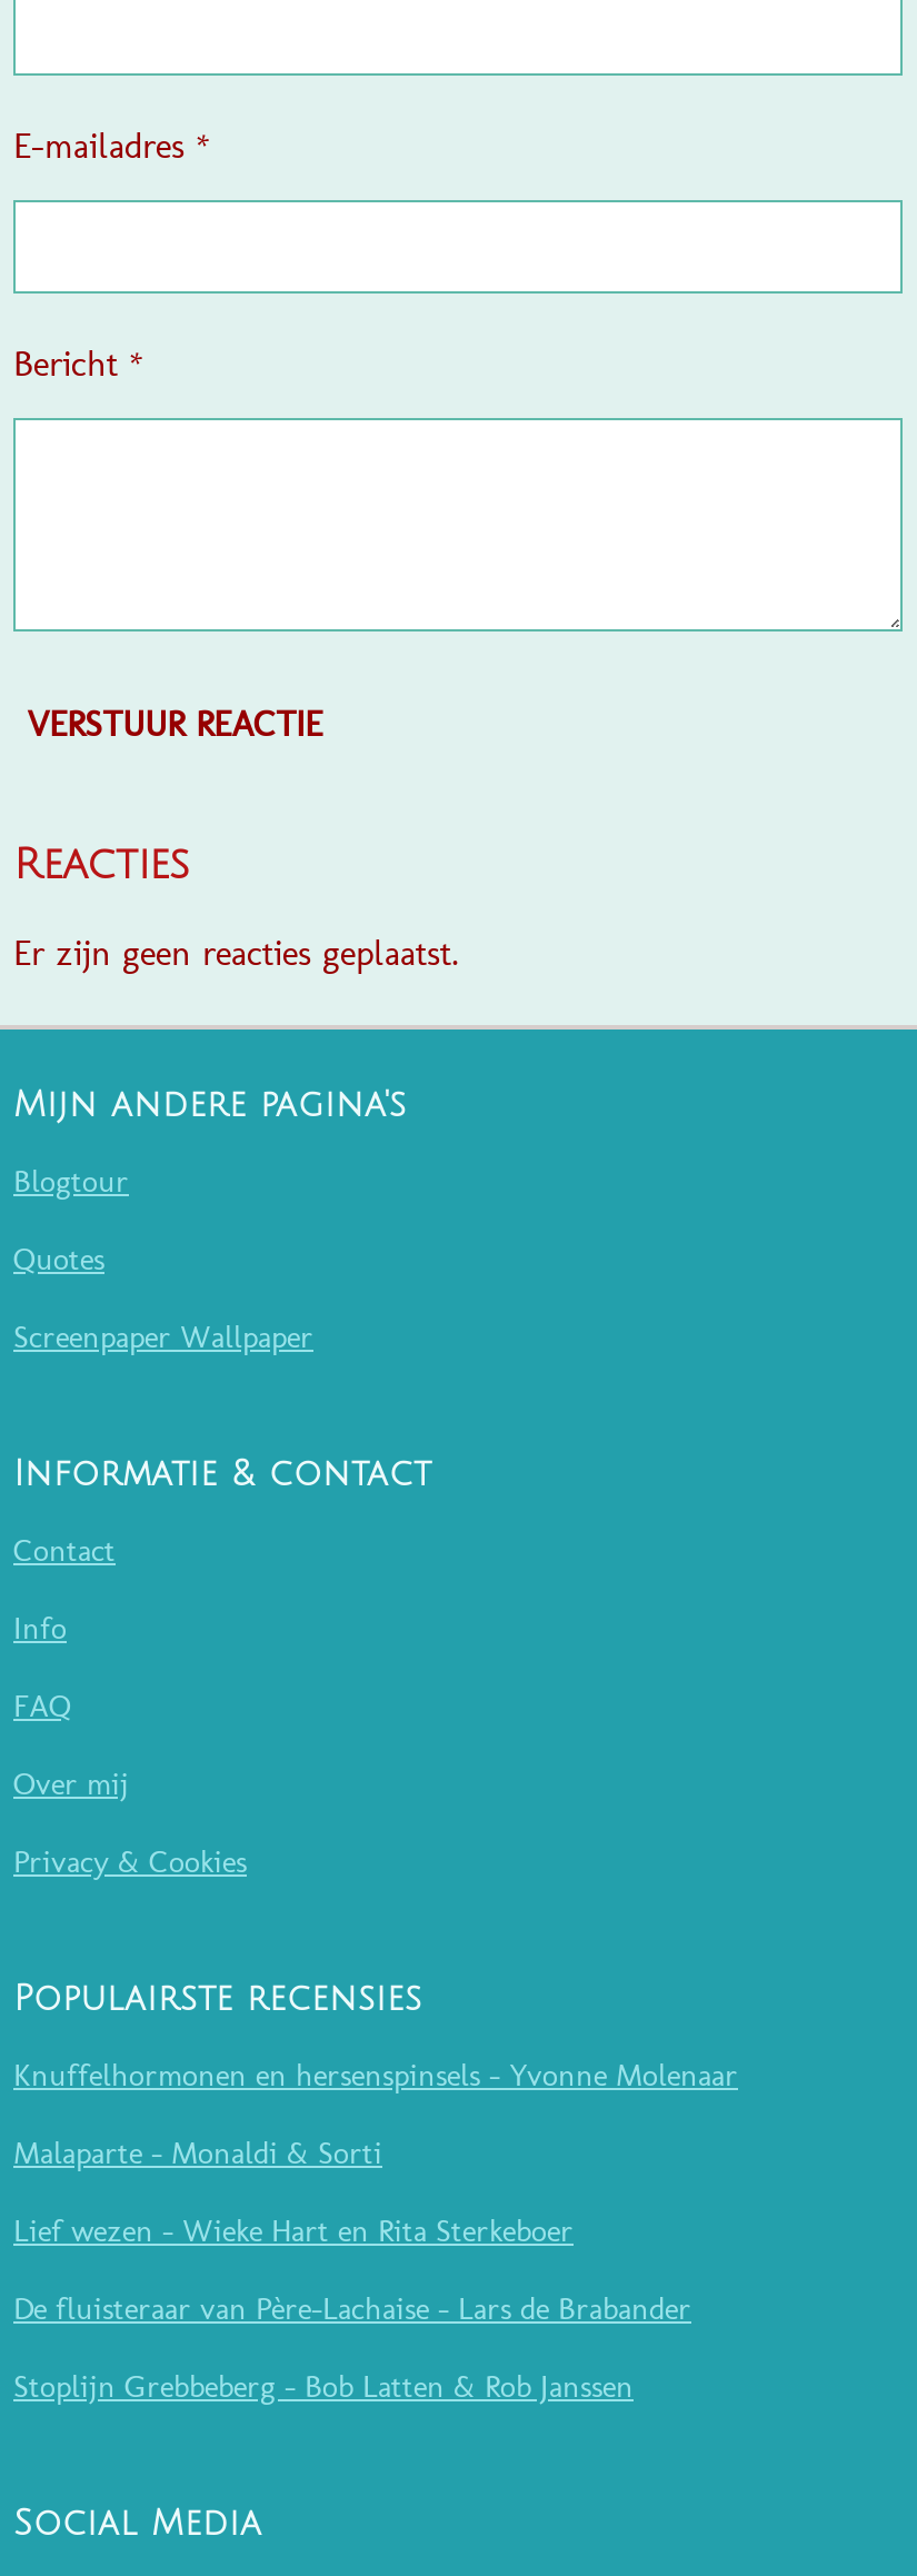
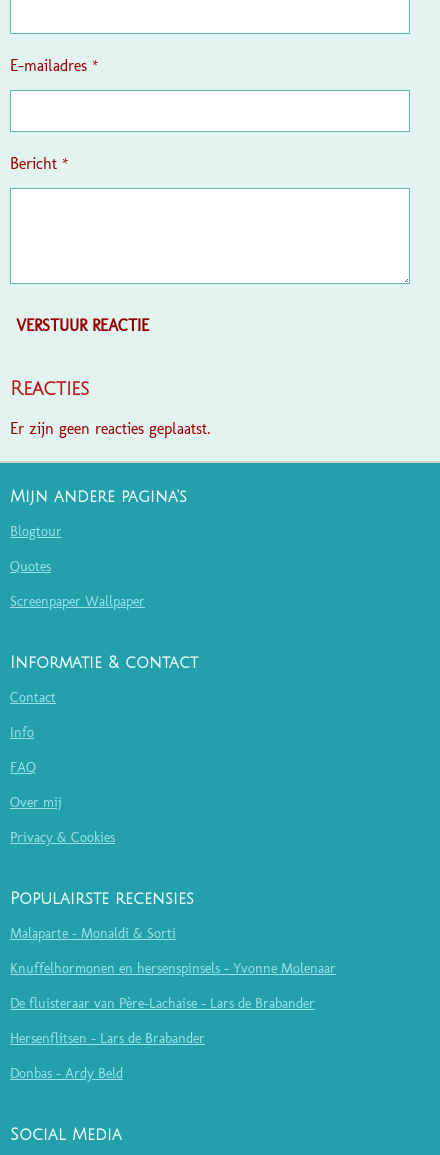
moved down: Knuffelhormonen en hersenspinsels - Yvonne Molenaar

moved up: Malaparte - Monaldi & Sorti

- Lief wezen - Wieke Hart en Rita Sterkeboer

moved up: De fluisteraar van Père-Lachaise - Lars de Brabander

- Stoplijn Grebbeberg - Bob Latten & Rob Janssen
+ Hersenflitsen - Lars de Brabander
+ Donbas - Ardy Beld
